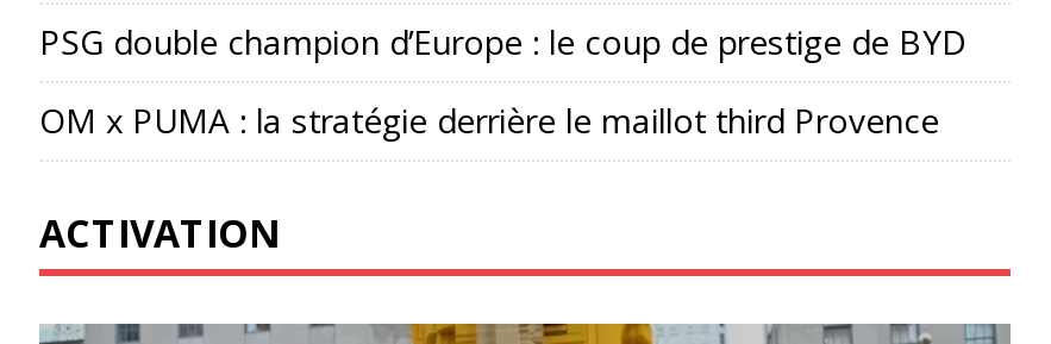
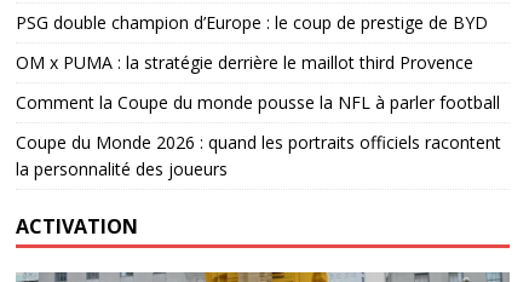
+ Comment la Coupe du monde pousse la NFL à parler football
+ Coupe du Monde 2026 : quand les portraits officiels racontent
+ la personnalité des joueurs
